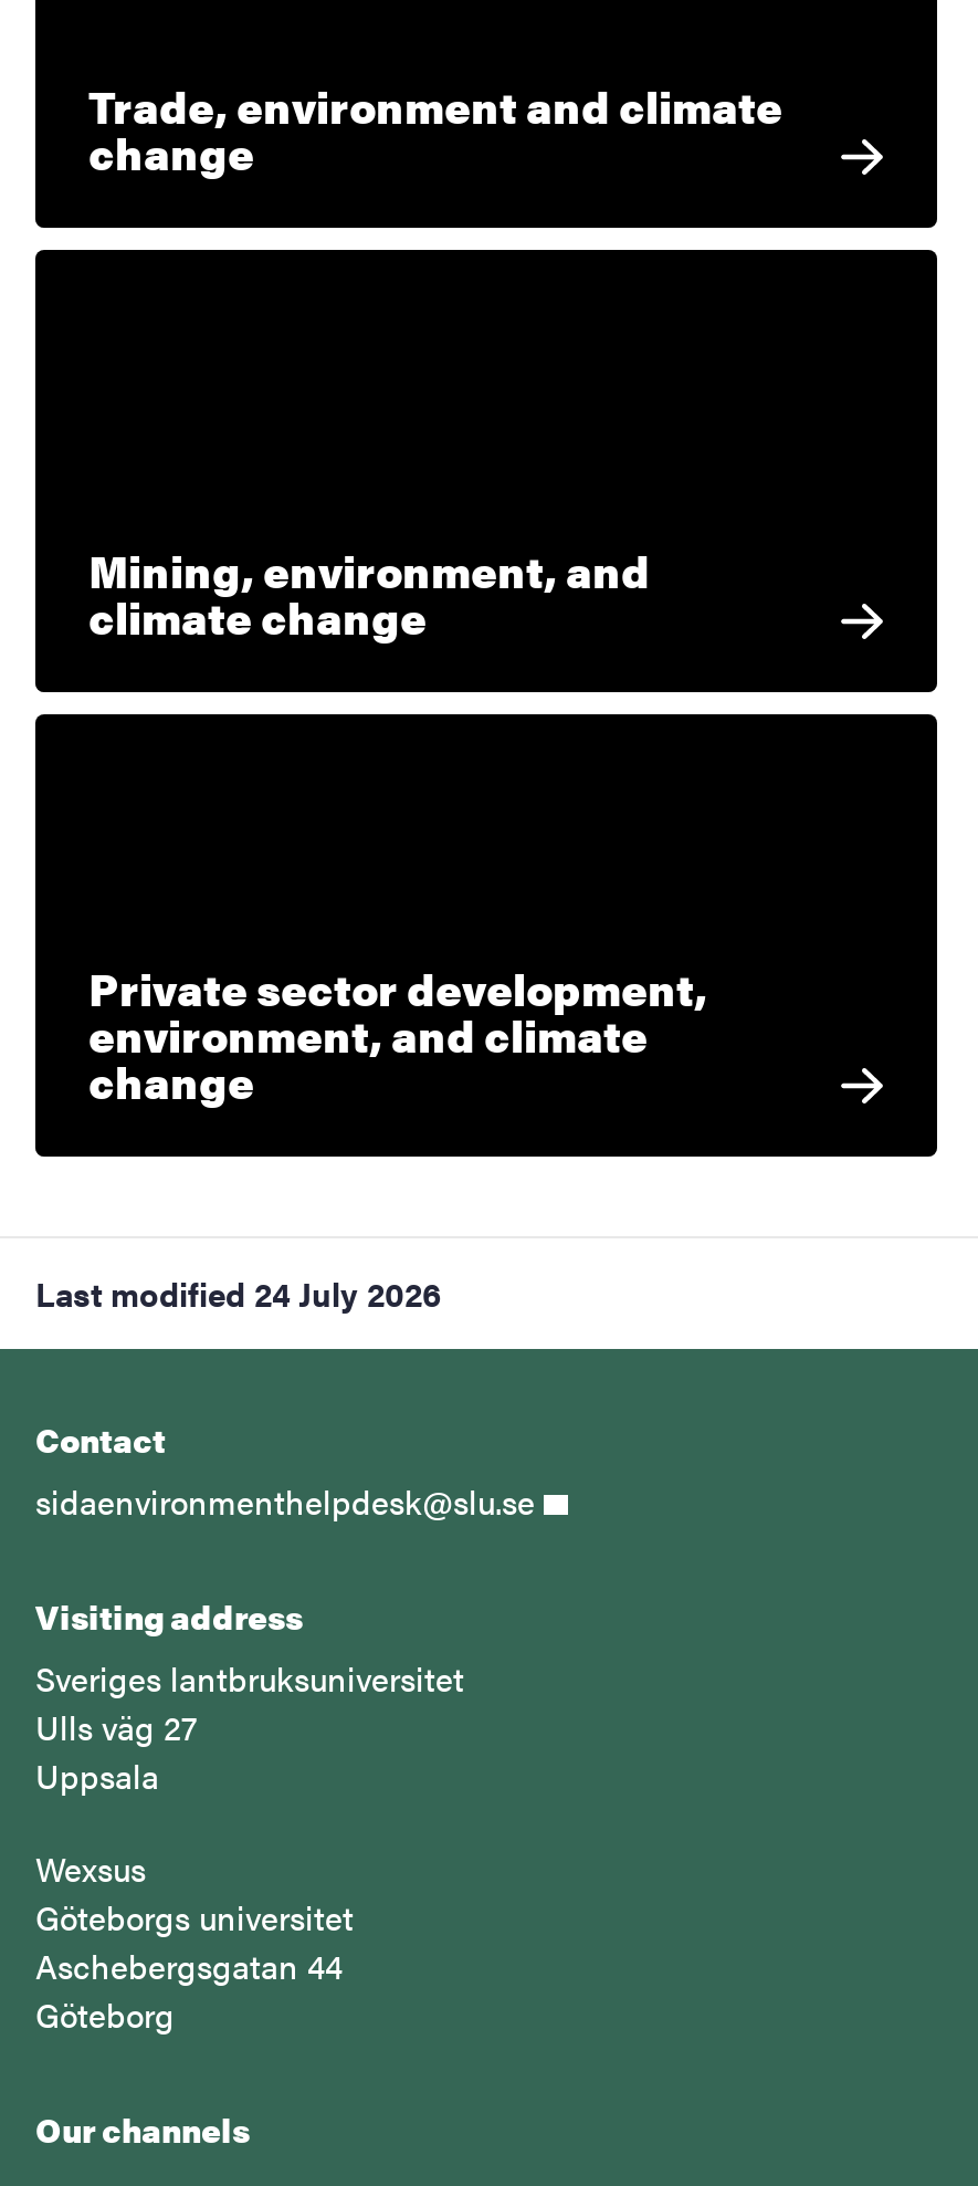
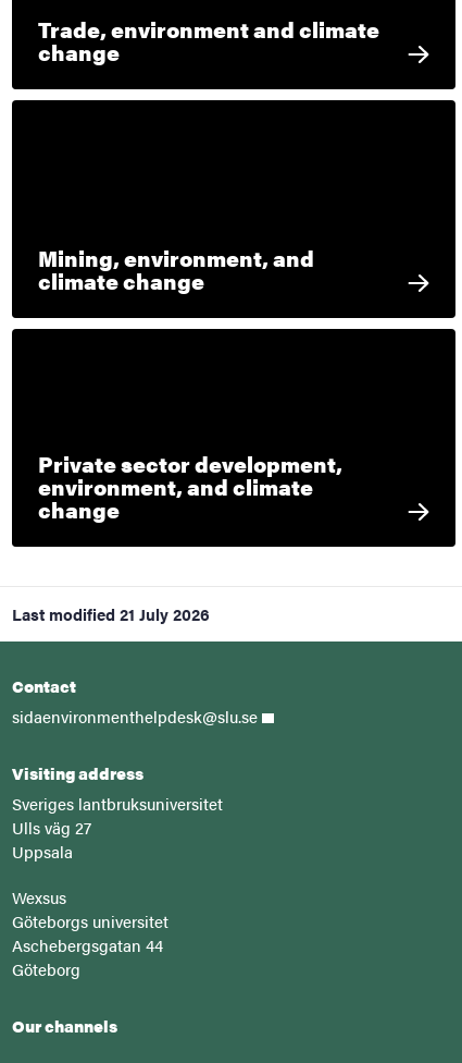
- Last modified 24 July 2026
+ Last modified 21 July 2026
